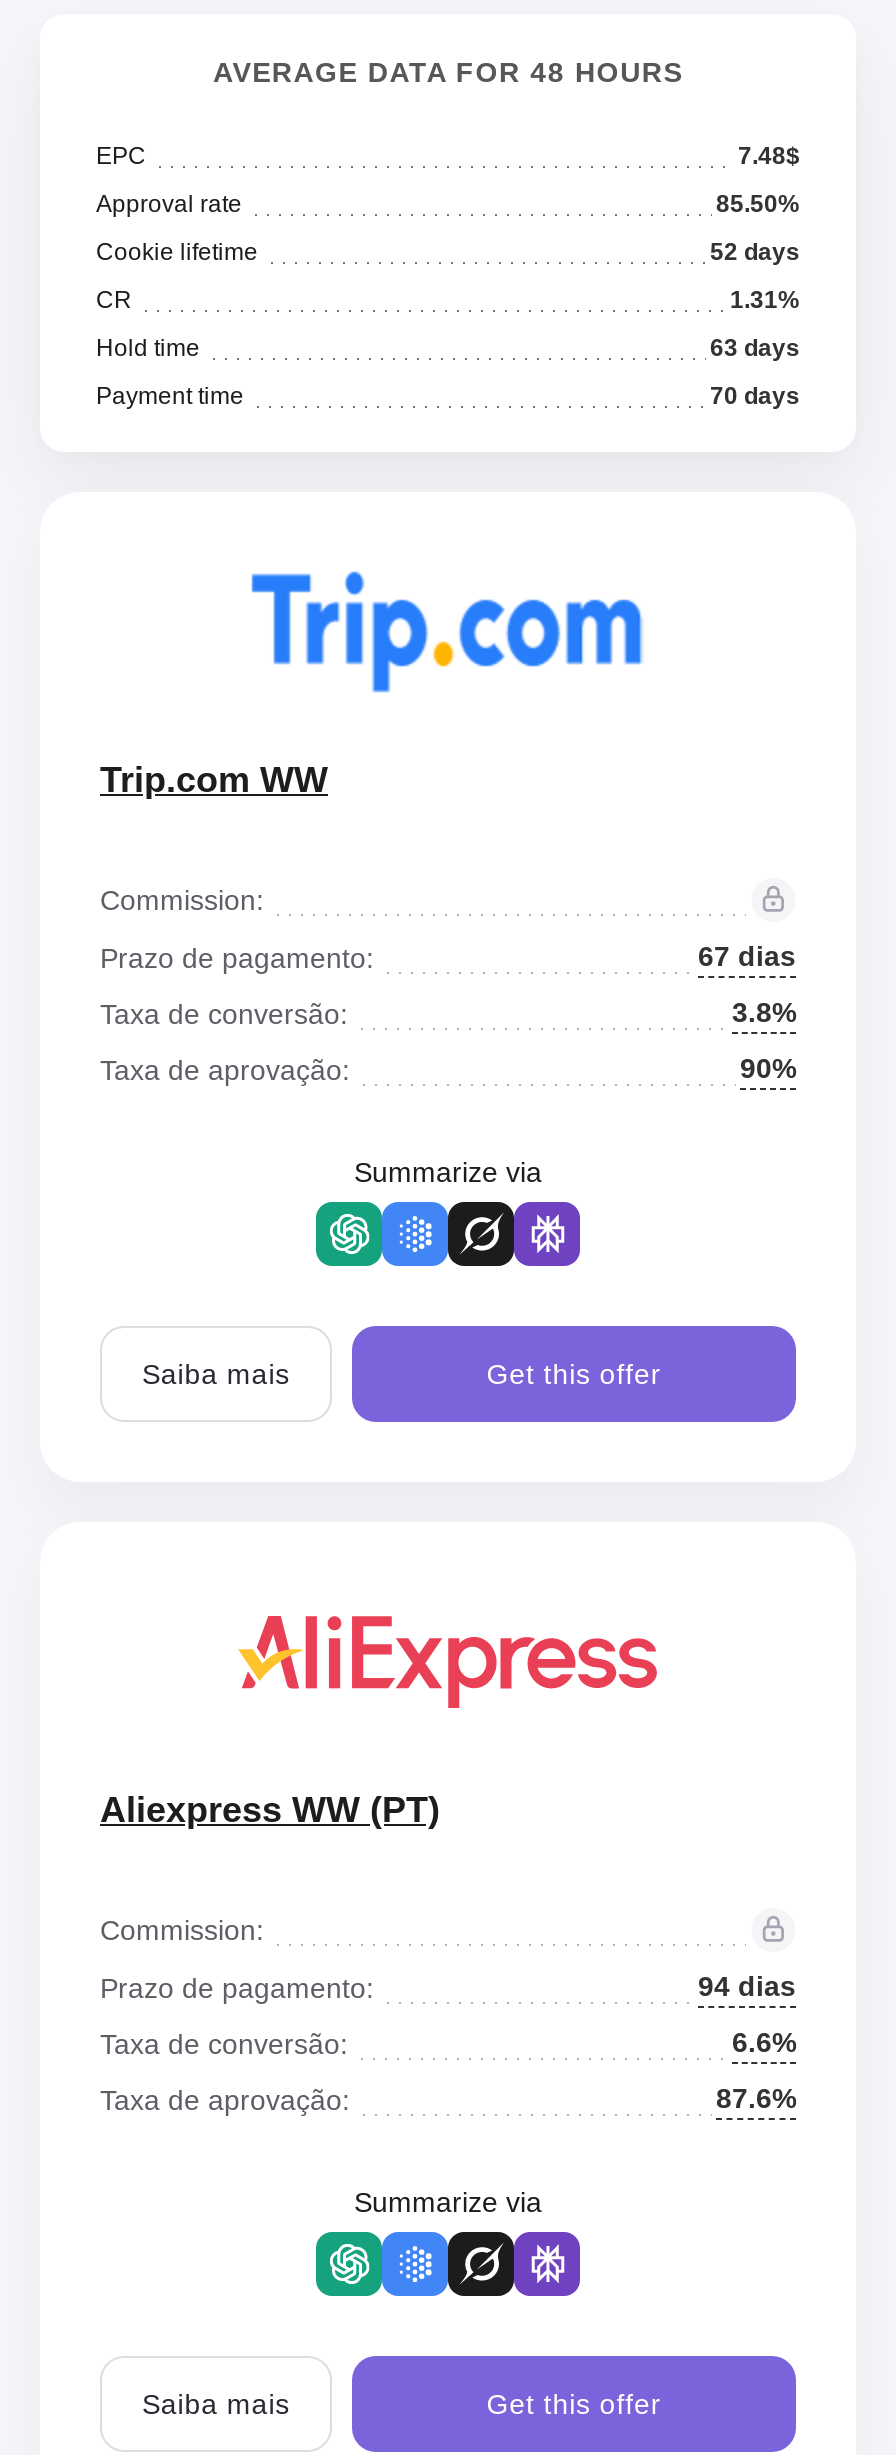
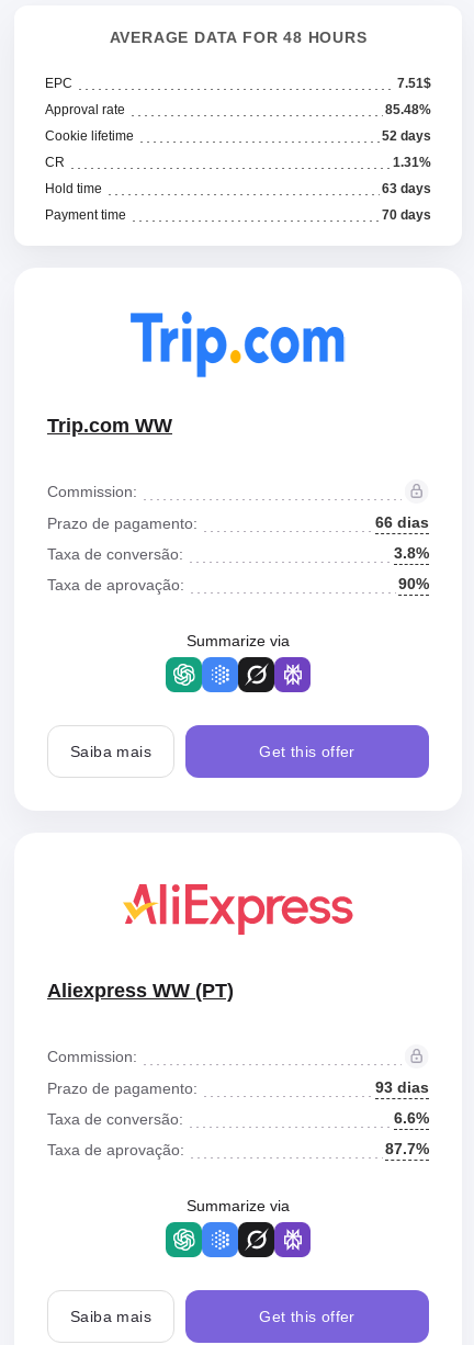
- 7.48$
+ 7.51$

- 85.50%
+ 85.48%

- 67 dias
+ 66 dias

- 94 dias
+ 93 dias

- 87.6%
+ 87.7%
